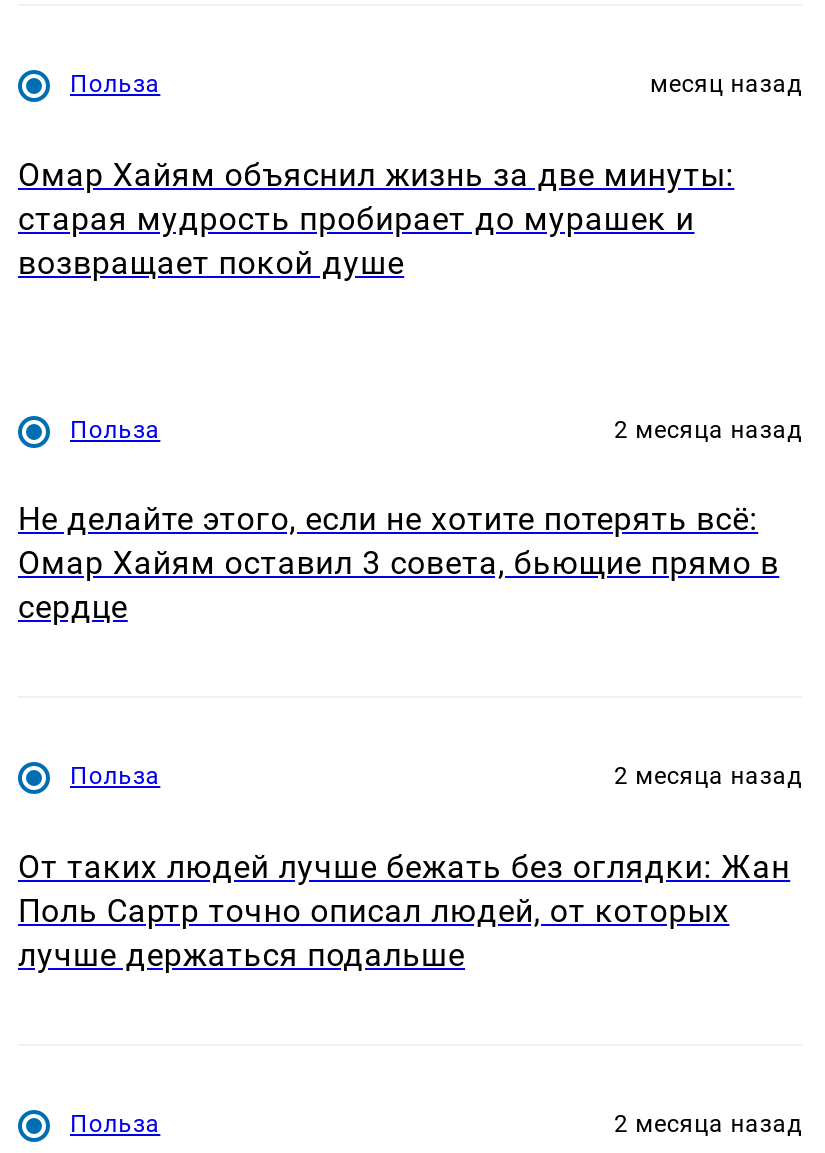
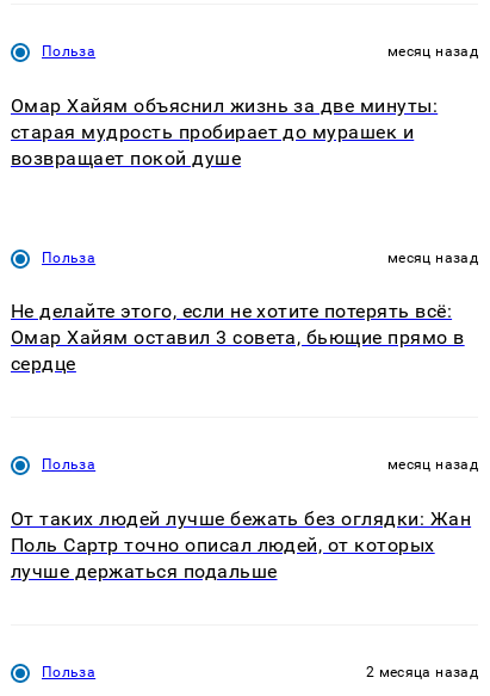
- 2 месяца назад
+ месяц назад

- 2 месяца назад
+ месяц назад
